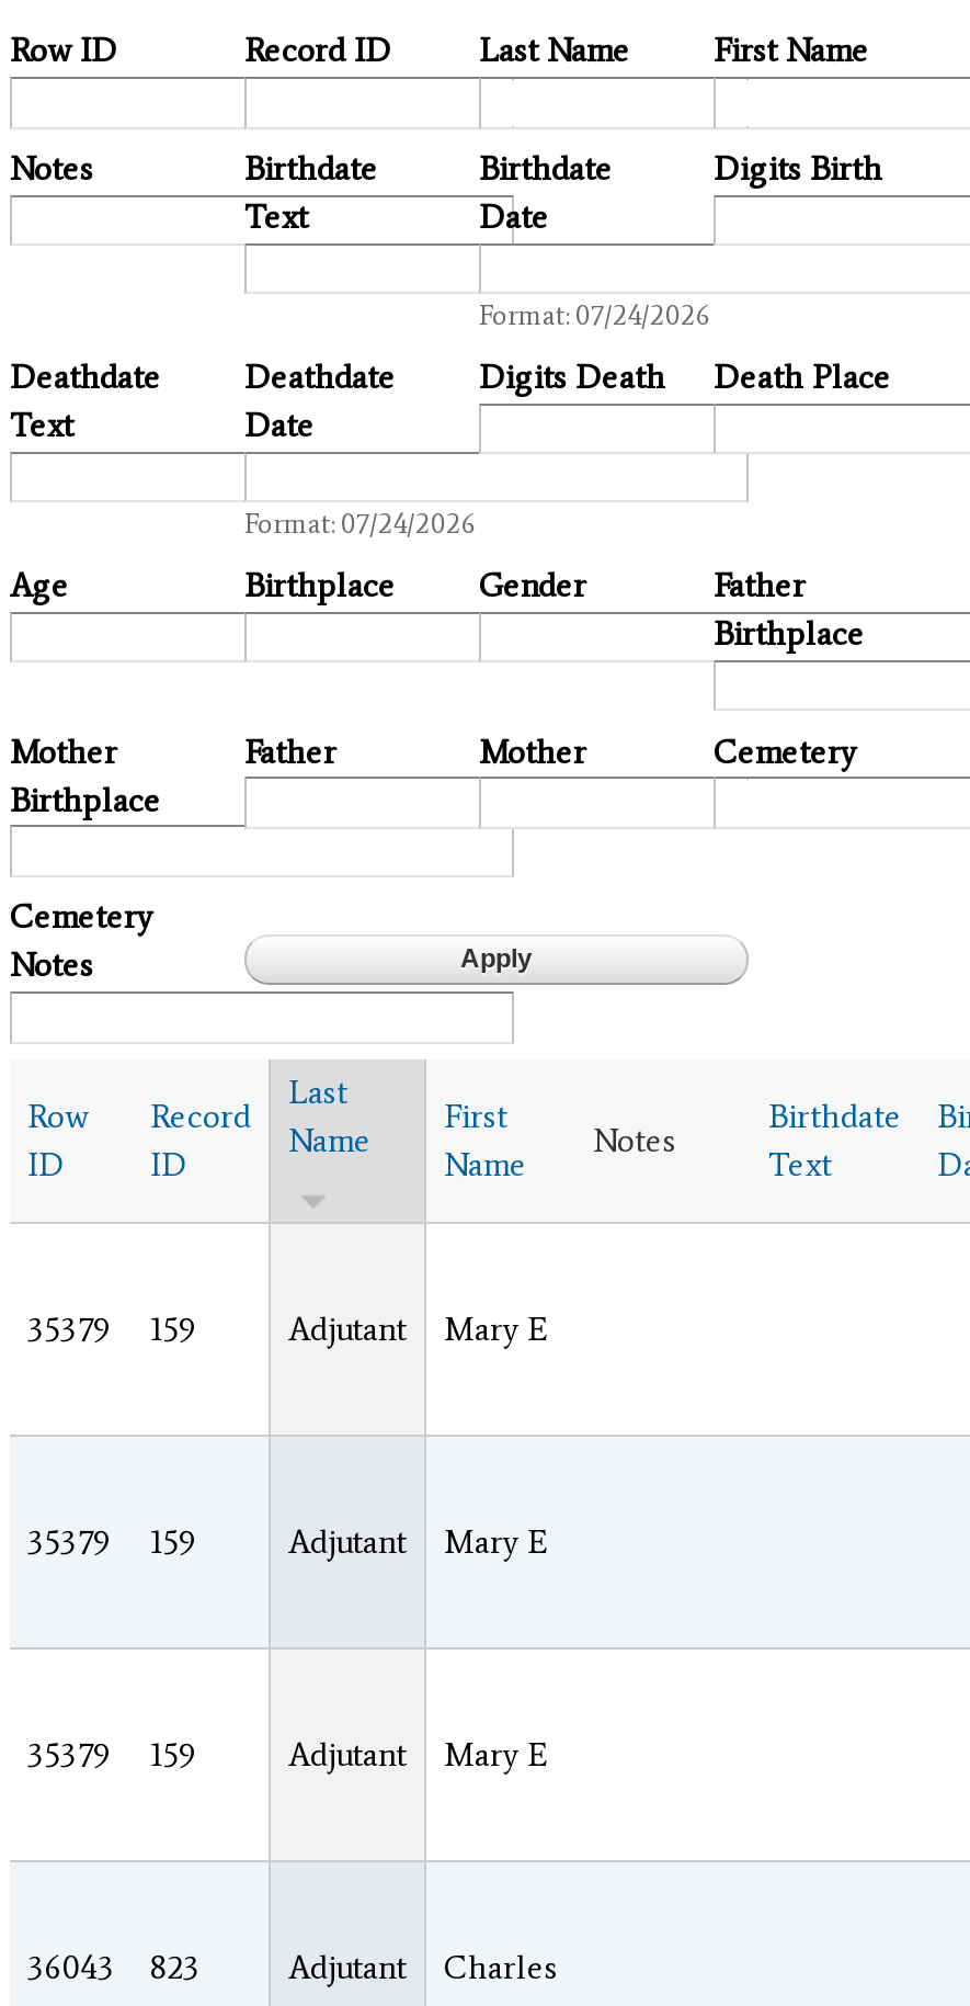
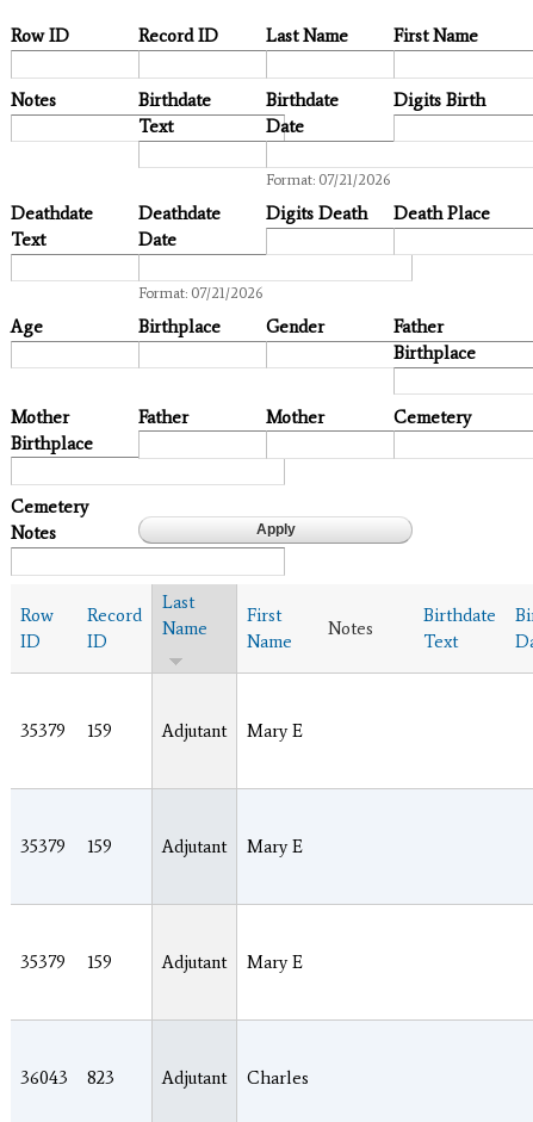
- Format: 07/24/2026
+ Format: 07/21/2026

- Format: 07/24/2026
+ Format: 07/21/2026
